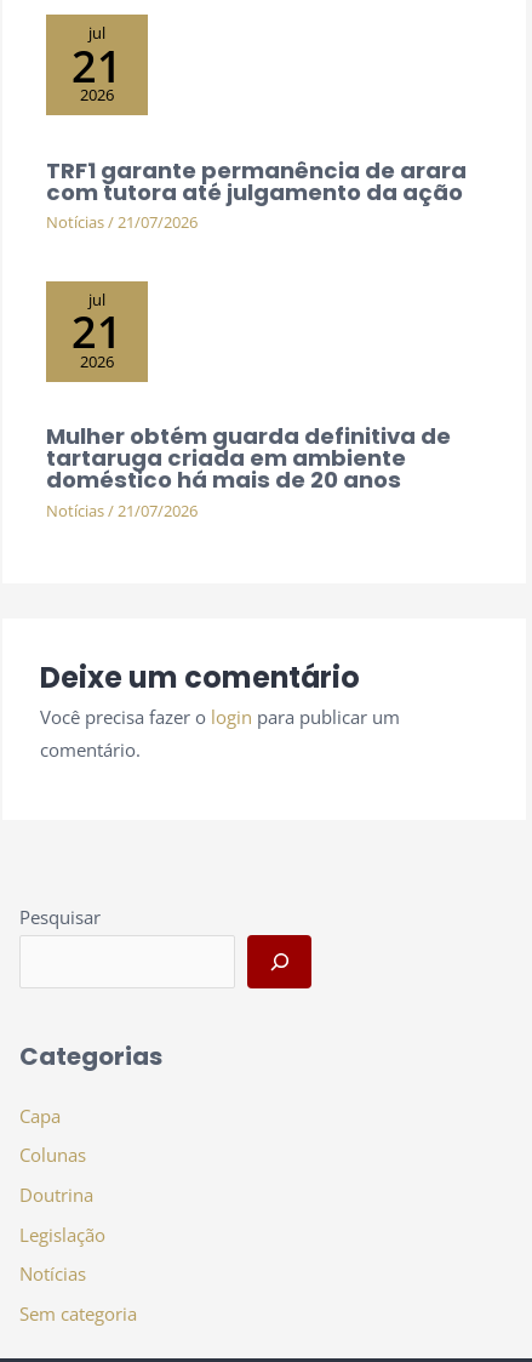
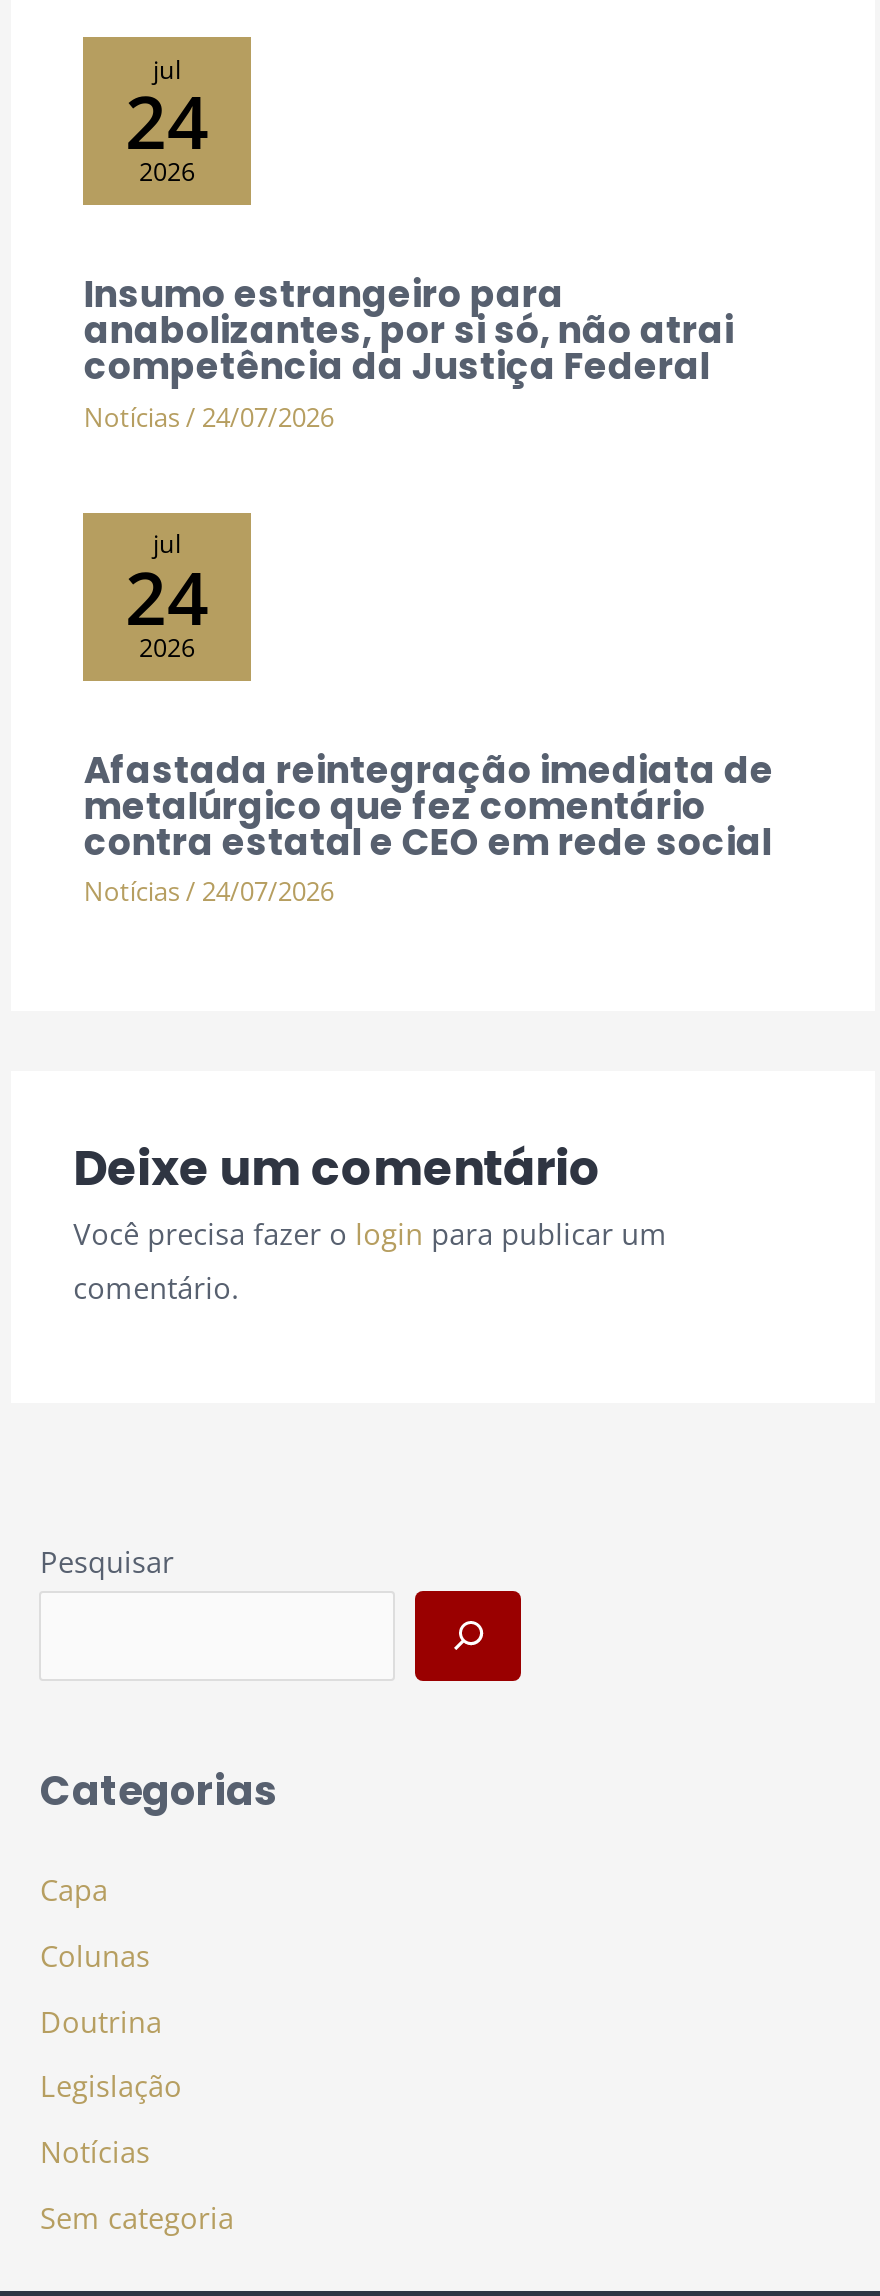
- 21
+ 24

- TRF1 garante permanência de arara
- com tutora até julgamento da ação
- Notícias / 21/07/2026
+ Insumo estrangeiro para
+ anabolizantes, por si só, não atrai
+ competência da Justiça Federal
+ Notícias / 24/07/2026

- 21
+ 24

- Mulher obtém guarda definitiva de
- tartaruga criada em ambiente
- doméstico há mais de 20 anos
- Notícias / 21/07/2026
+ Afastada reintegração imediata de
+ metalúrgico que fez comentário
+ contra estatal e CEO em rede social
+ Notícias / 24/07/2026
